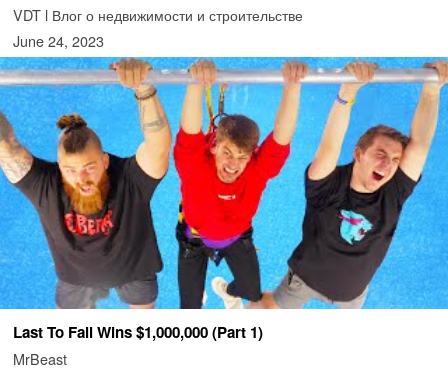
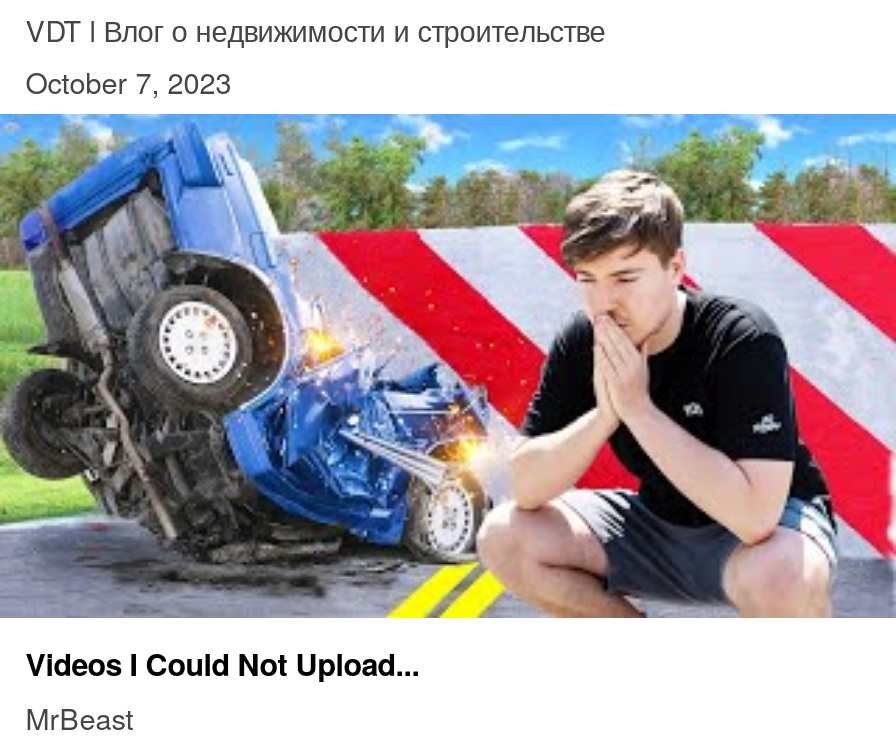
- June 24, 2023
+ October 7, 2023

- [image]
- Last To Fall Wins $1,000,000 (Part 1)
+ [image]
+ Videos I Could Not Upload...
